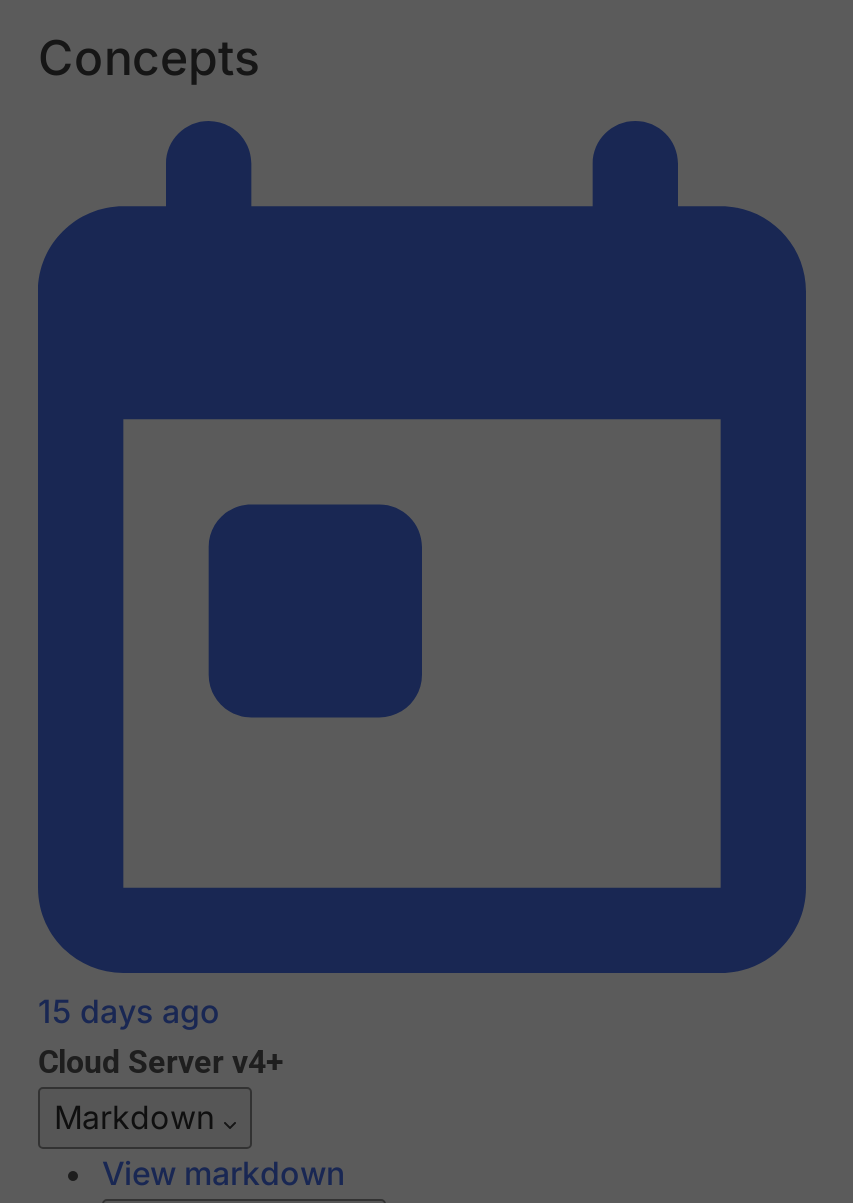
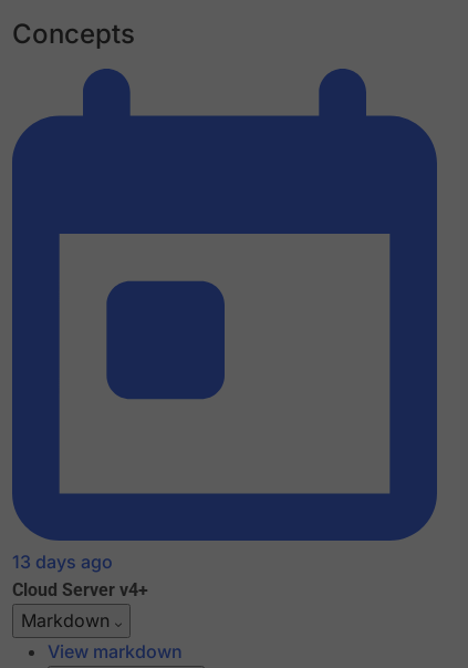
- 15 days ago
+ 13 days ago
